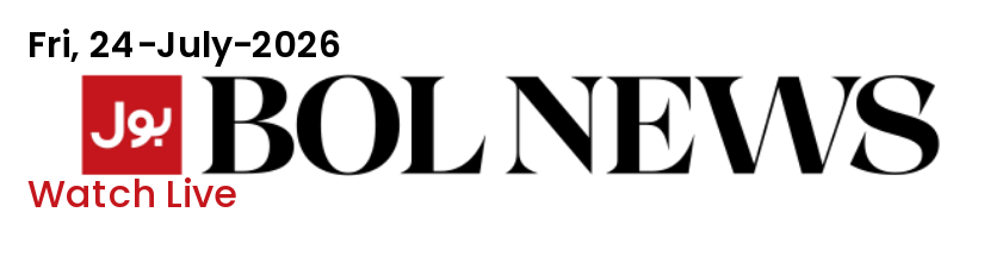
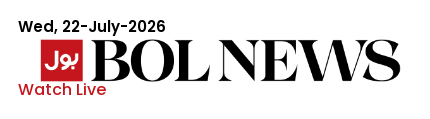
- Fri, 24-July-2026
+ Wed, 22-July-2026
